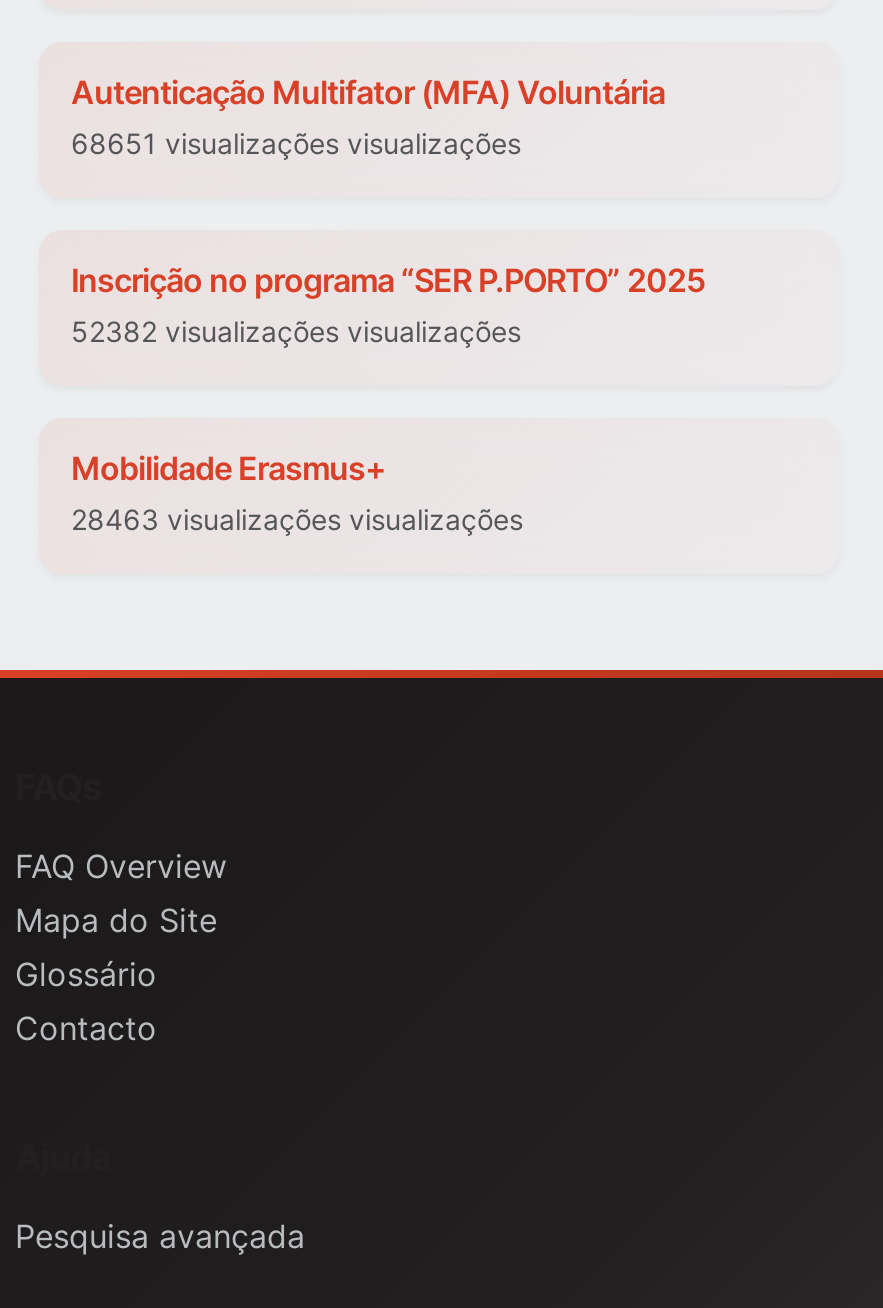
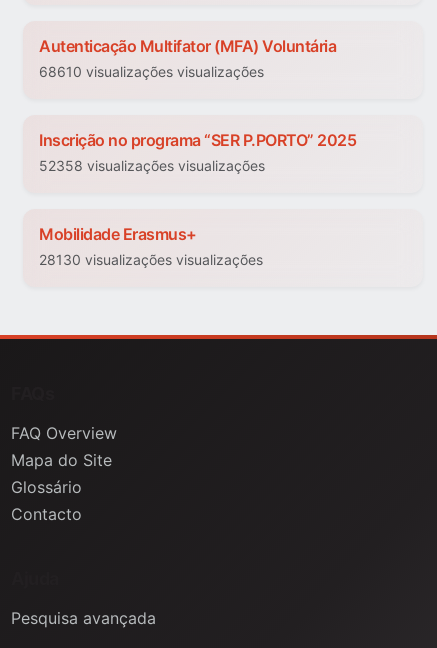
- 68651 visualizações visualizações
+ 68610 visualizações visualizações

- 52382 visualizações visualizações
+ 52358 visualizações visualizações

- 28463 visualizações visualizações
+ 28130 visualizações visualizações
